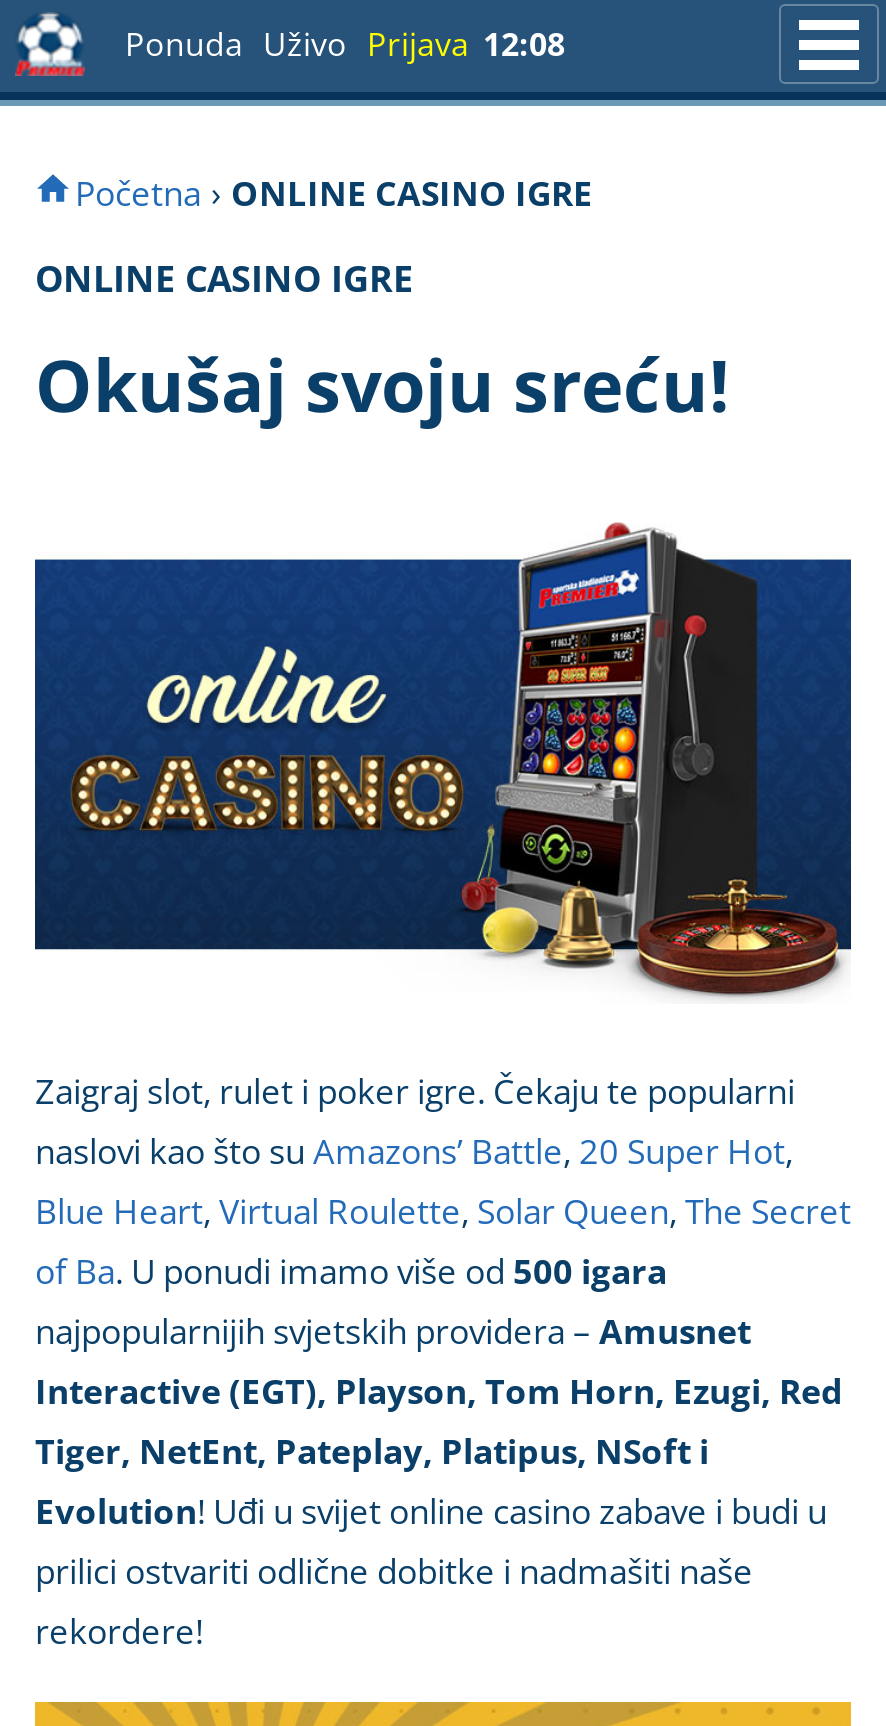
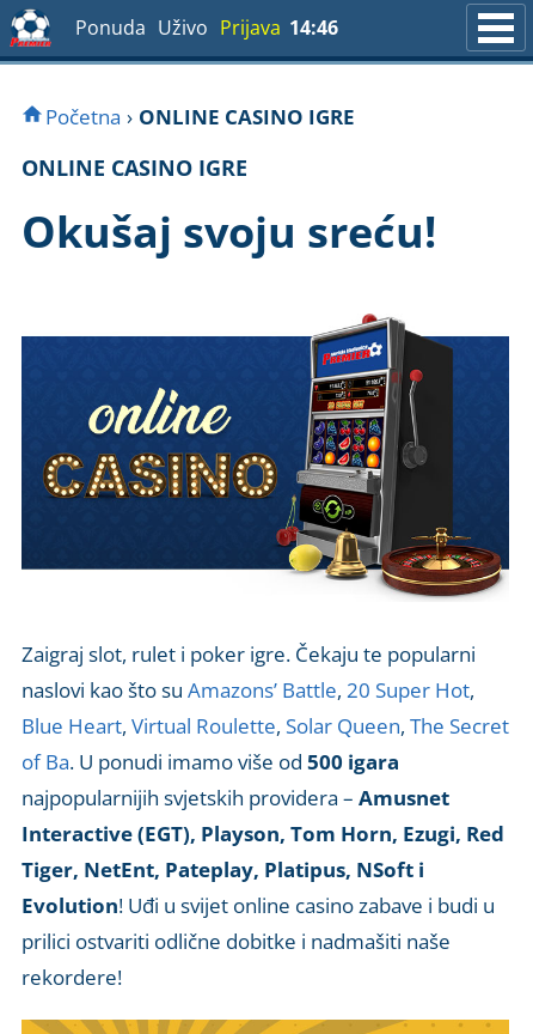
- Ponuda Uživo Prijava 12:08
+ Ponuda Uživo Prijava 14:46
